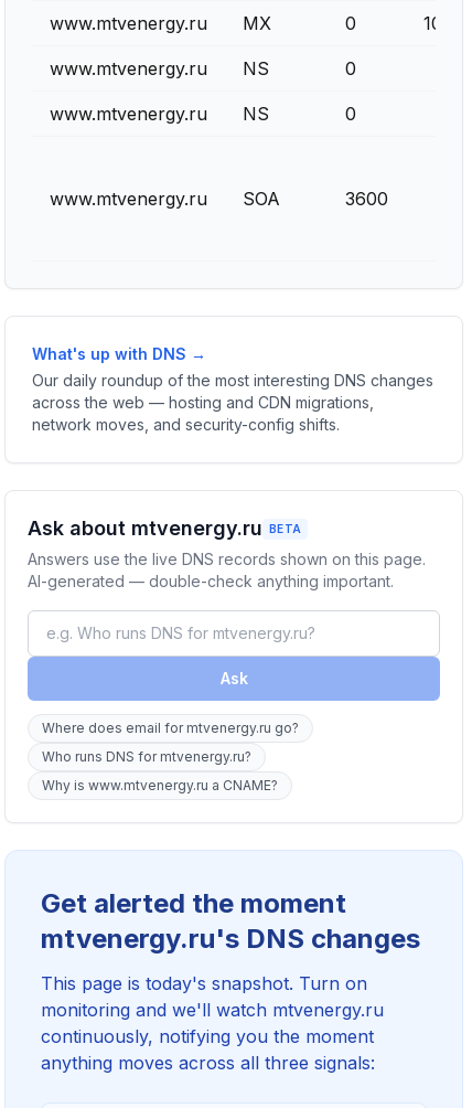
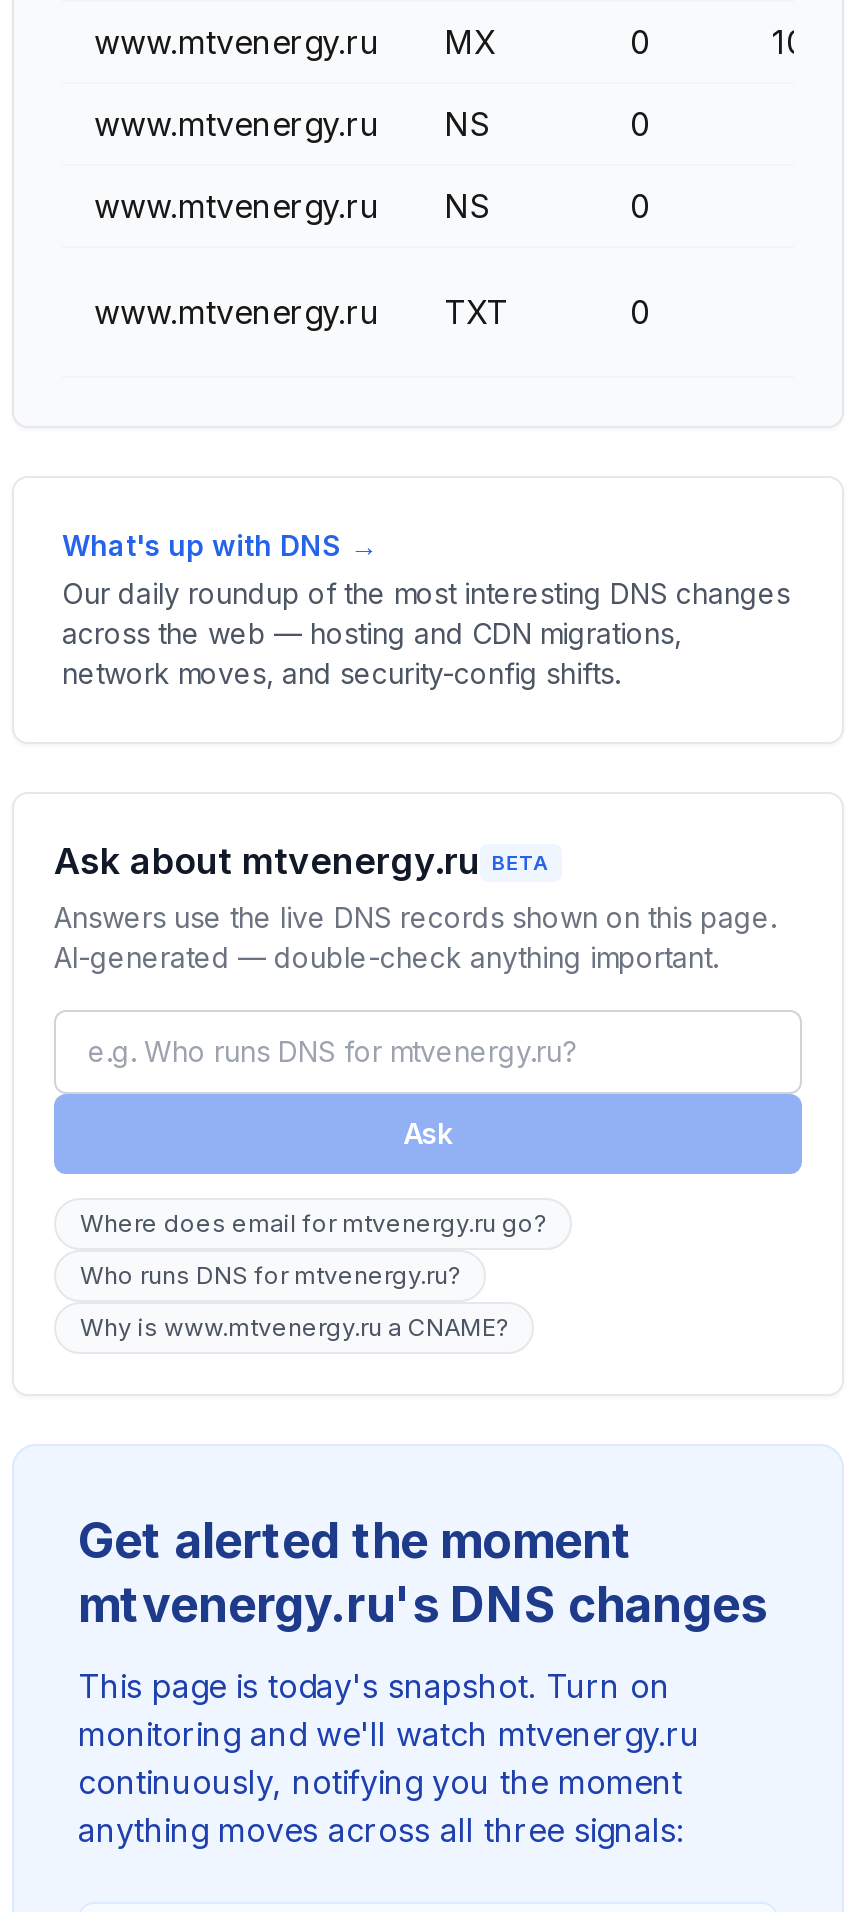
- SOA
- 3600
+ TXT
+ 0
